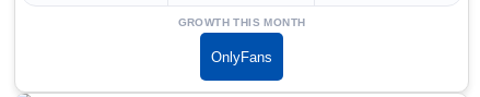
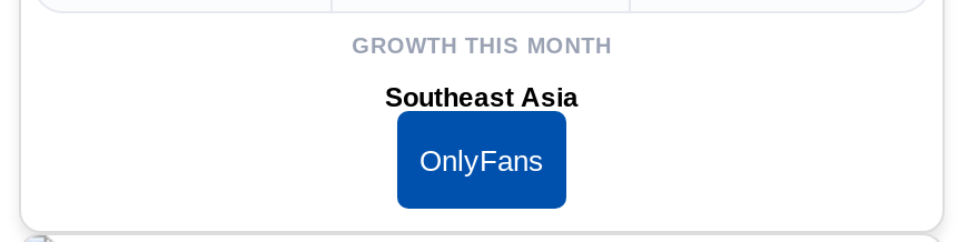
+ Southeast Asia
